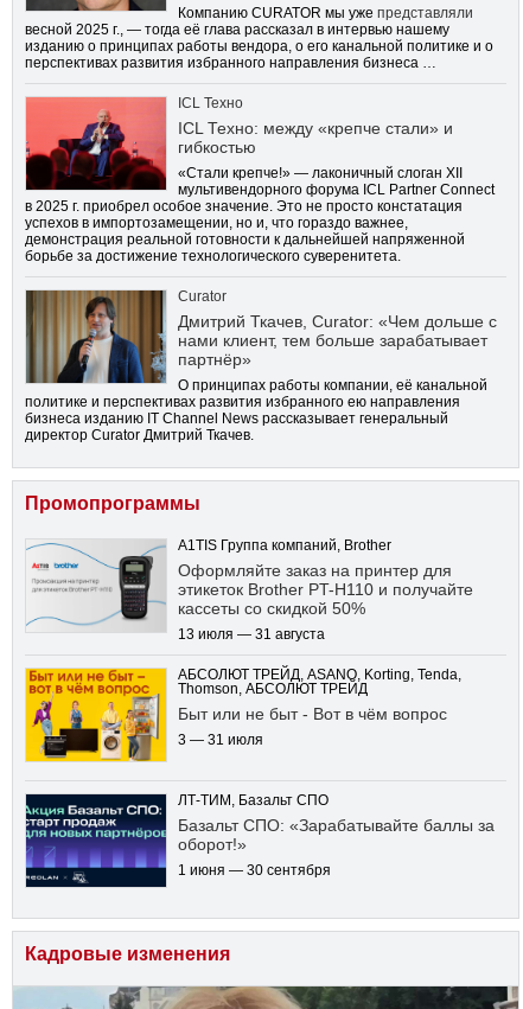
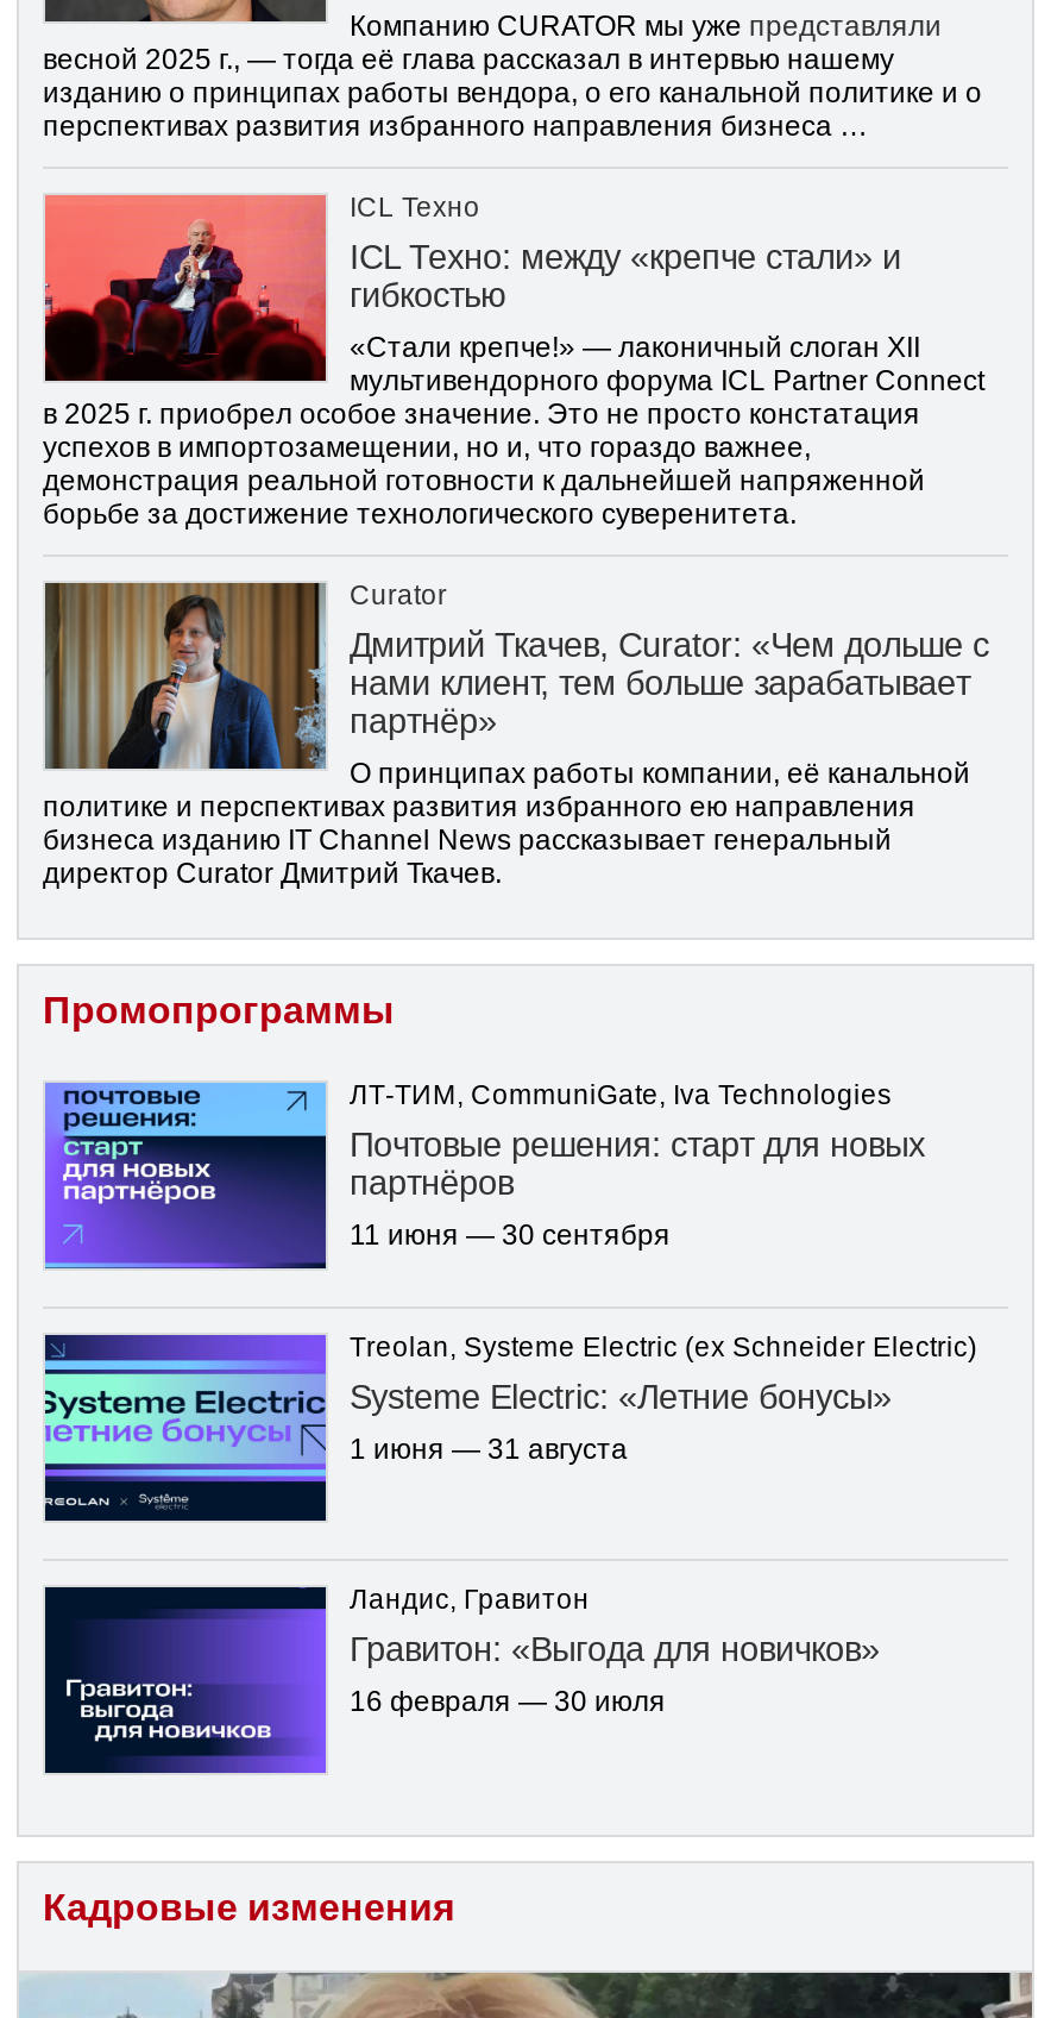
- [image]
- A1TIS Группа компаний, Brother
- Оформляйте заказ на принтер для
- этикеток Brother PT-H110 и получайте
- кассеты со скидкой 50%
- 13 июля — 31 августа
+ [image]
+ ЛТ-ТИМ, CommuniGate, Iva Technologies
+ Почтовые решения: старт для новых
+ партнёров
+ 11 июня — 30 сентября

- [image]
- АБСОЛЮТ ТРЕЙД, ASANO, Korting, Tenda,
- Thomson, АБСОЛЮТ ТРЕЙД
- Быт или не быт - Вот в чём вопрос
- 3 — 31 июля
+ [image]
+ Treolan, Systeme Electric (ex Schneider Electric)
+ Systeme Electric: «Летние бонусы»
+ 1 июня — 31 августа

- [image]
- ЛТ-ТИМ, Базальт СПО
- Базальт СПО: «Зарабатывайте баллы за
- оборот!»
- 1 июня — 30 сентября
+ [image]
+ Ландис, Гравитон
+ Гравитон: «Выгода для новичков»
+ 16 февраля — 30 июля
